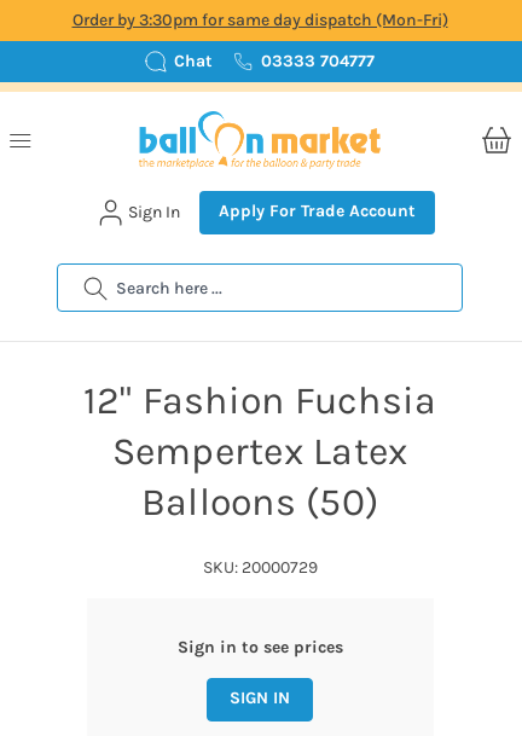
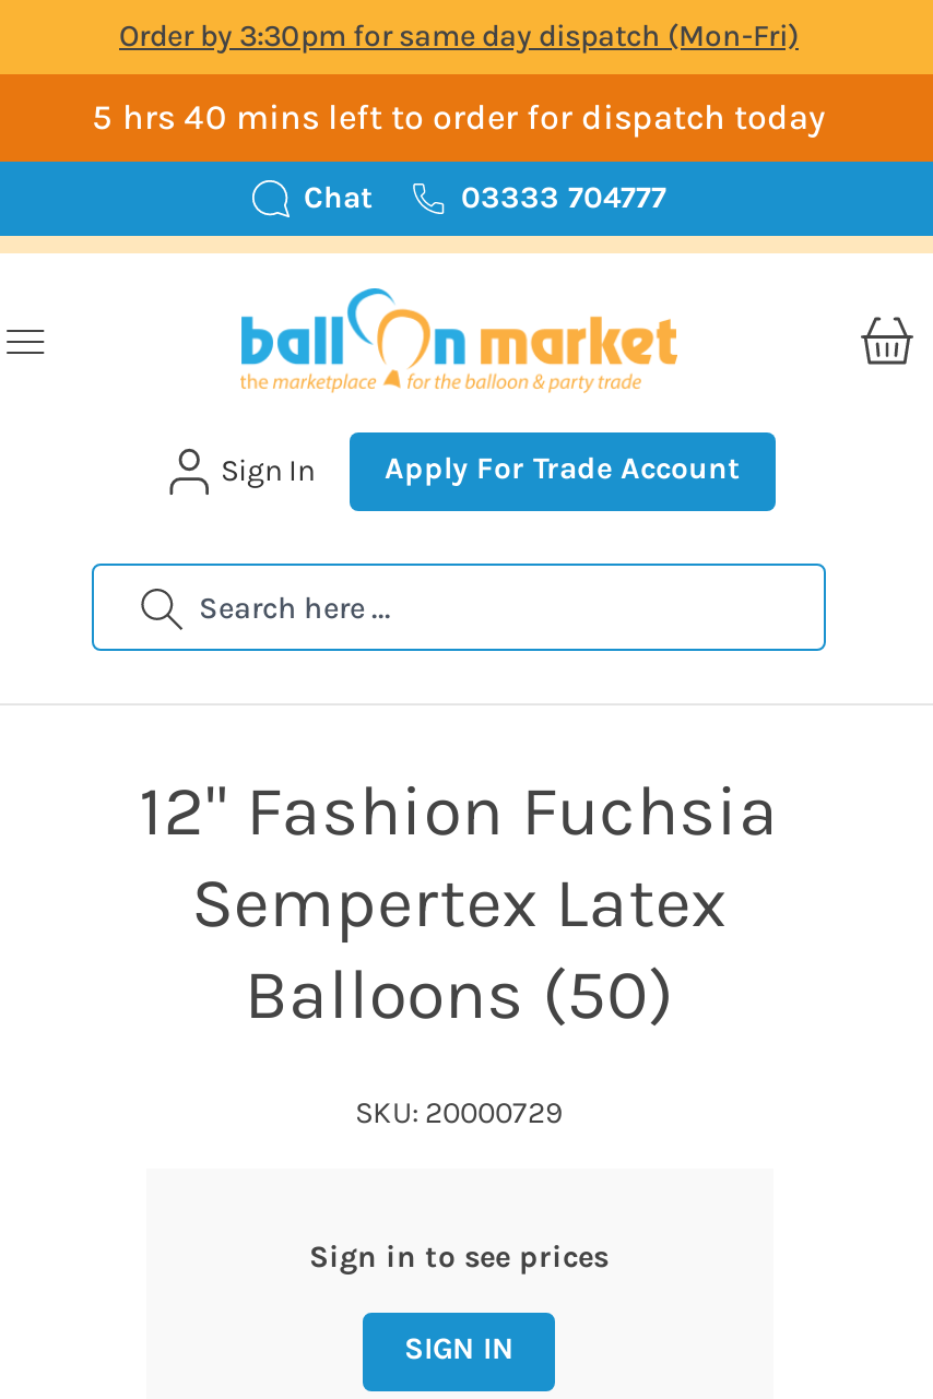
+ 5 hrs 40 mins left to order for dispatch today
